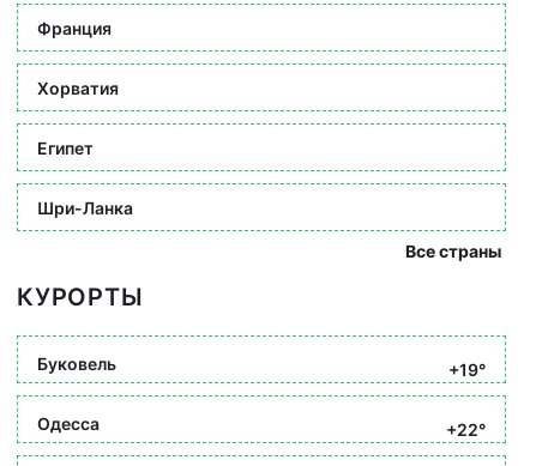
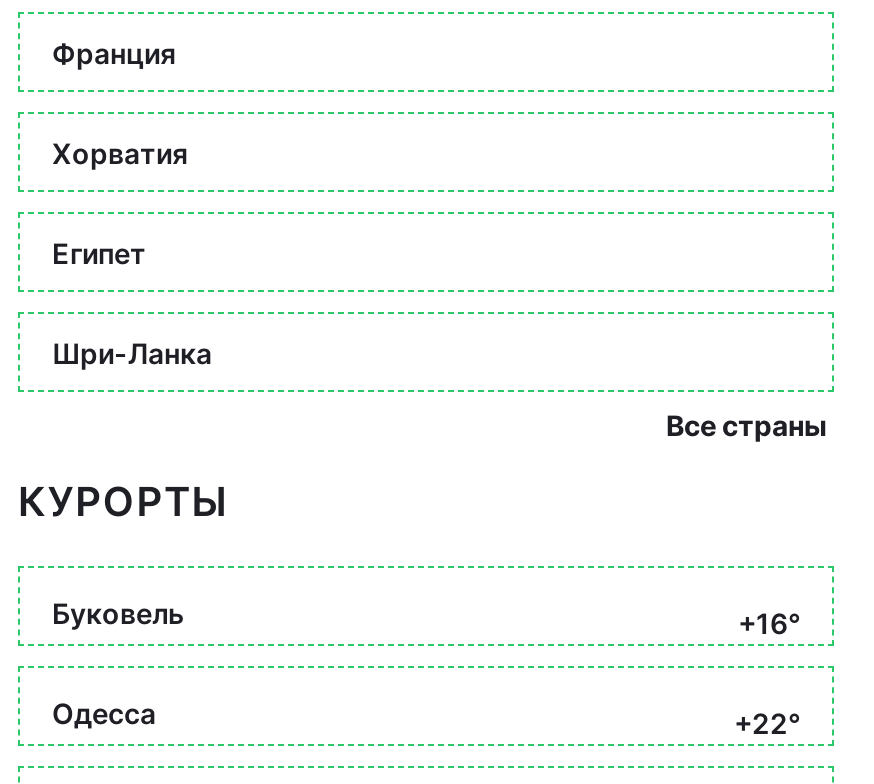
- +19°
+ +16°
